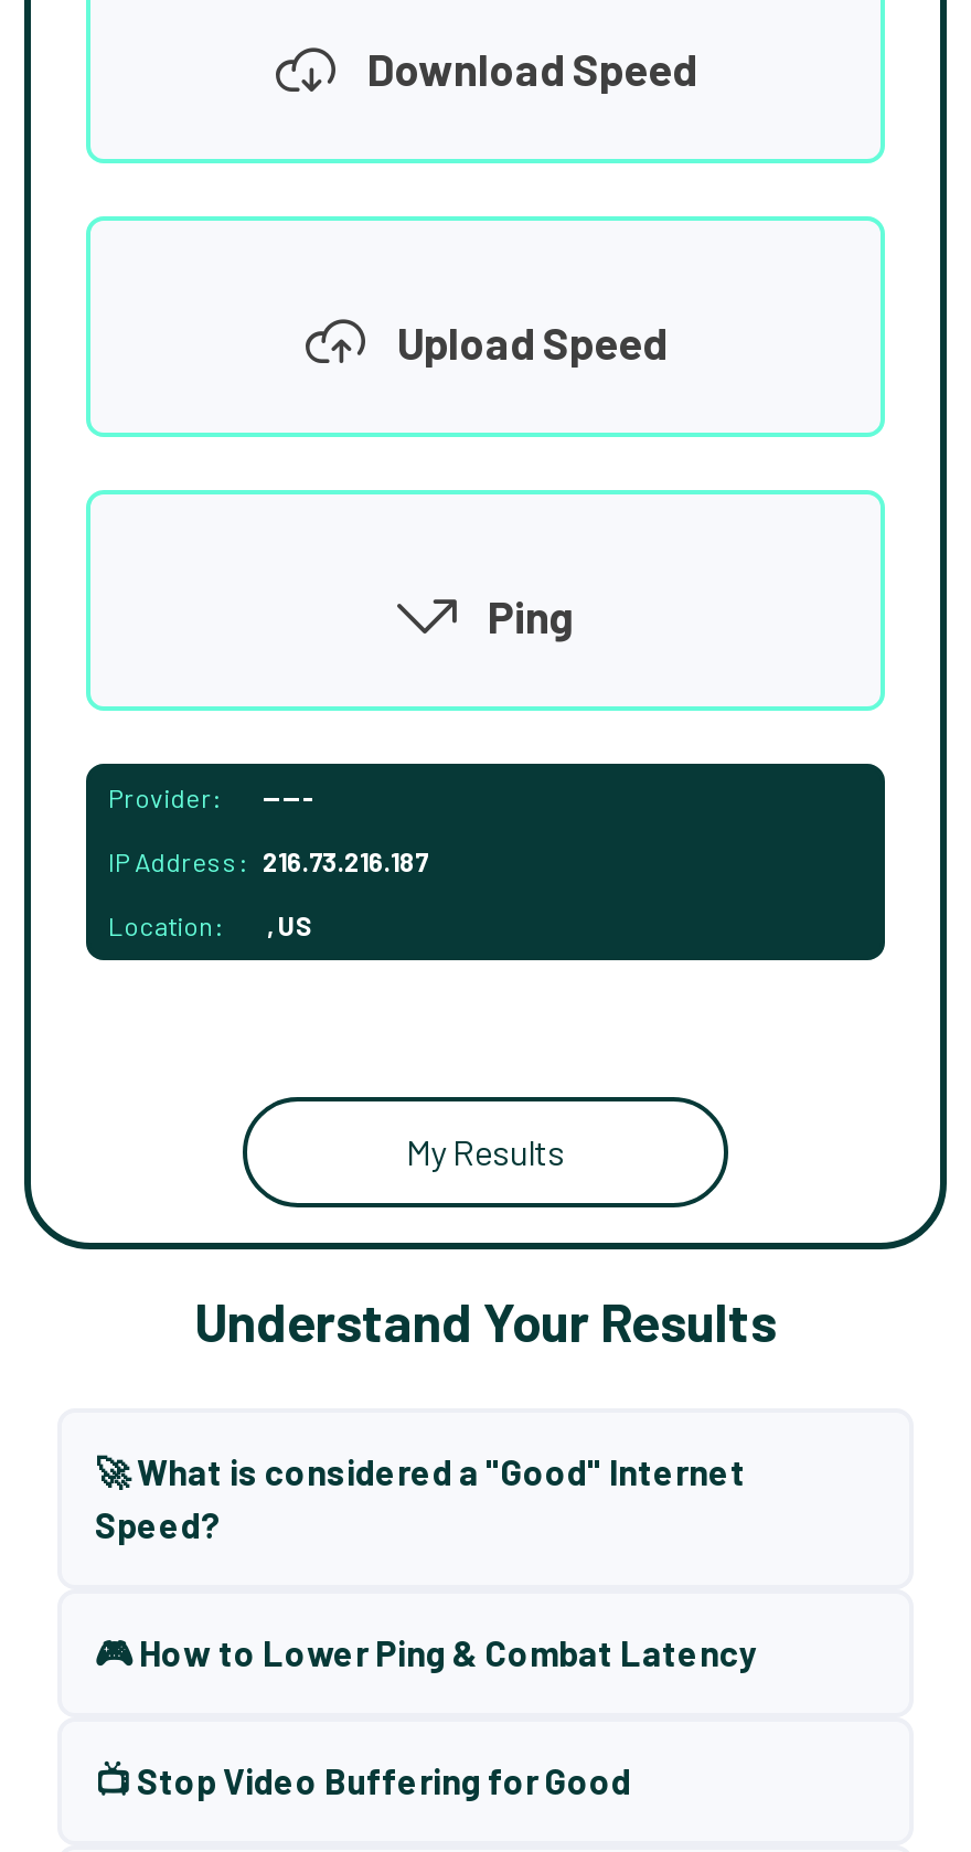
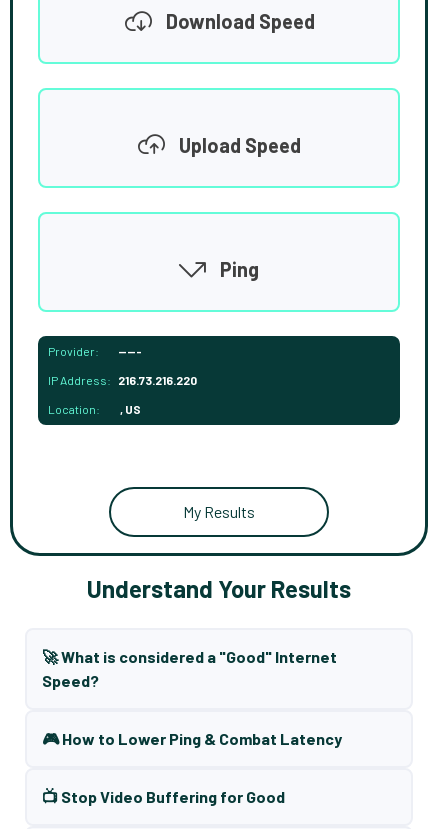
- IP Address: 216.73.216.187
+ IP Address: 216.73.216.220
